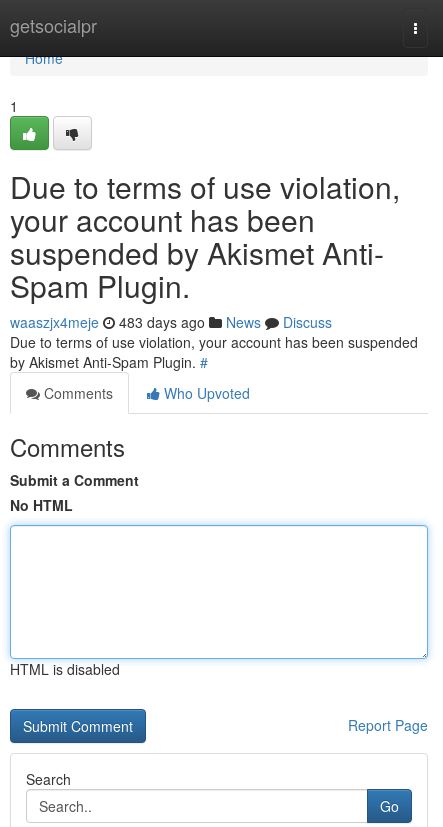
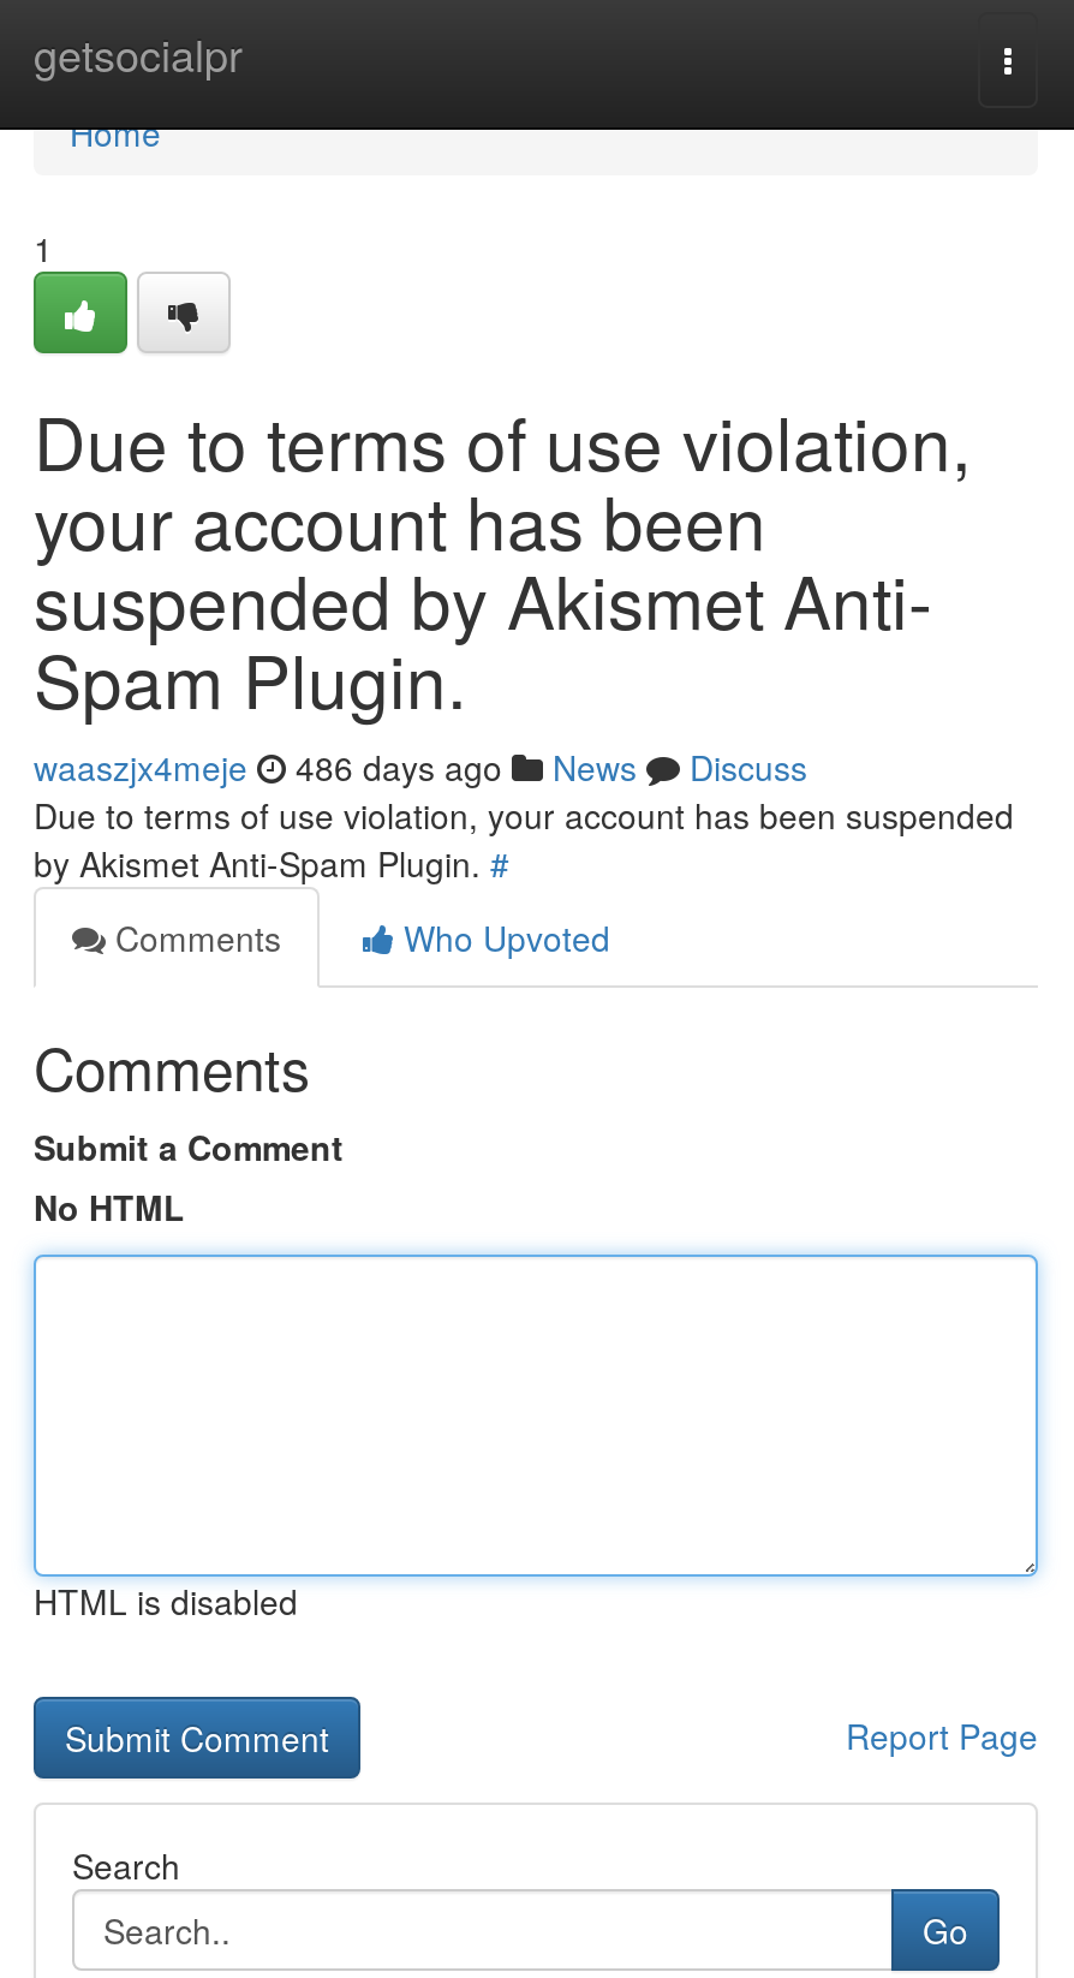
- waaszjx4meje 483 days ago News Discuss
+ waaszjx4meje 486 days ago News Discuss
